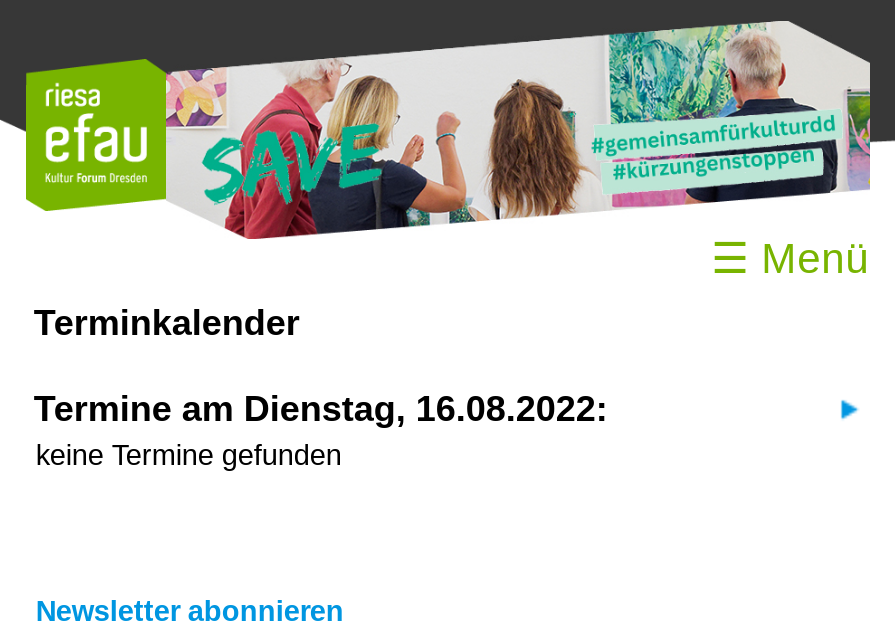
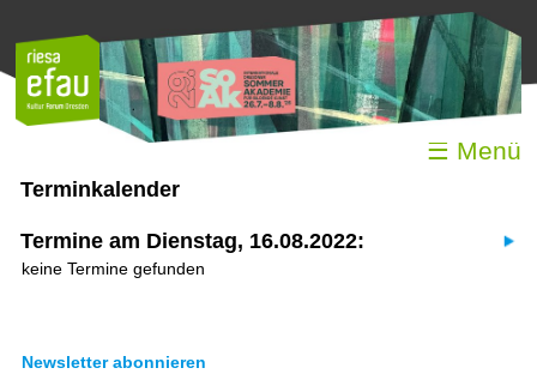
- [image]
+ [image]
